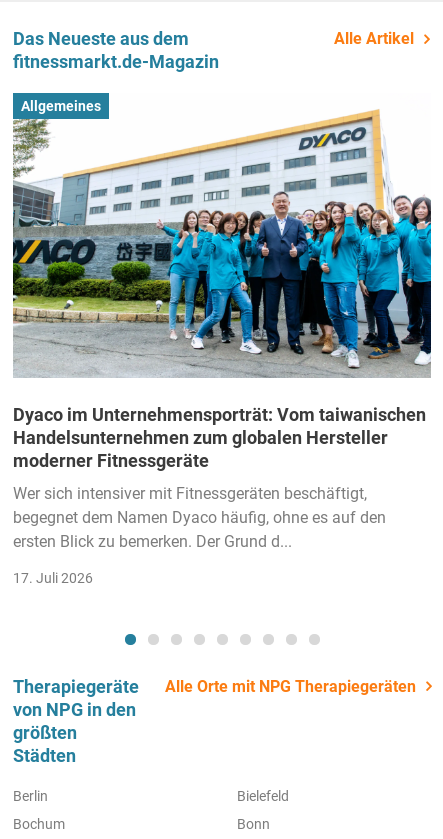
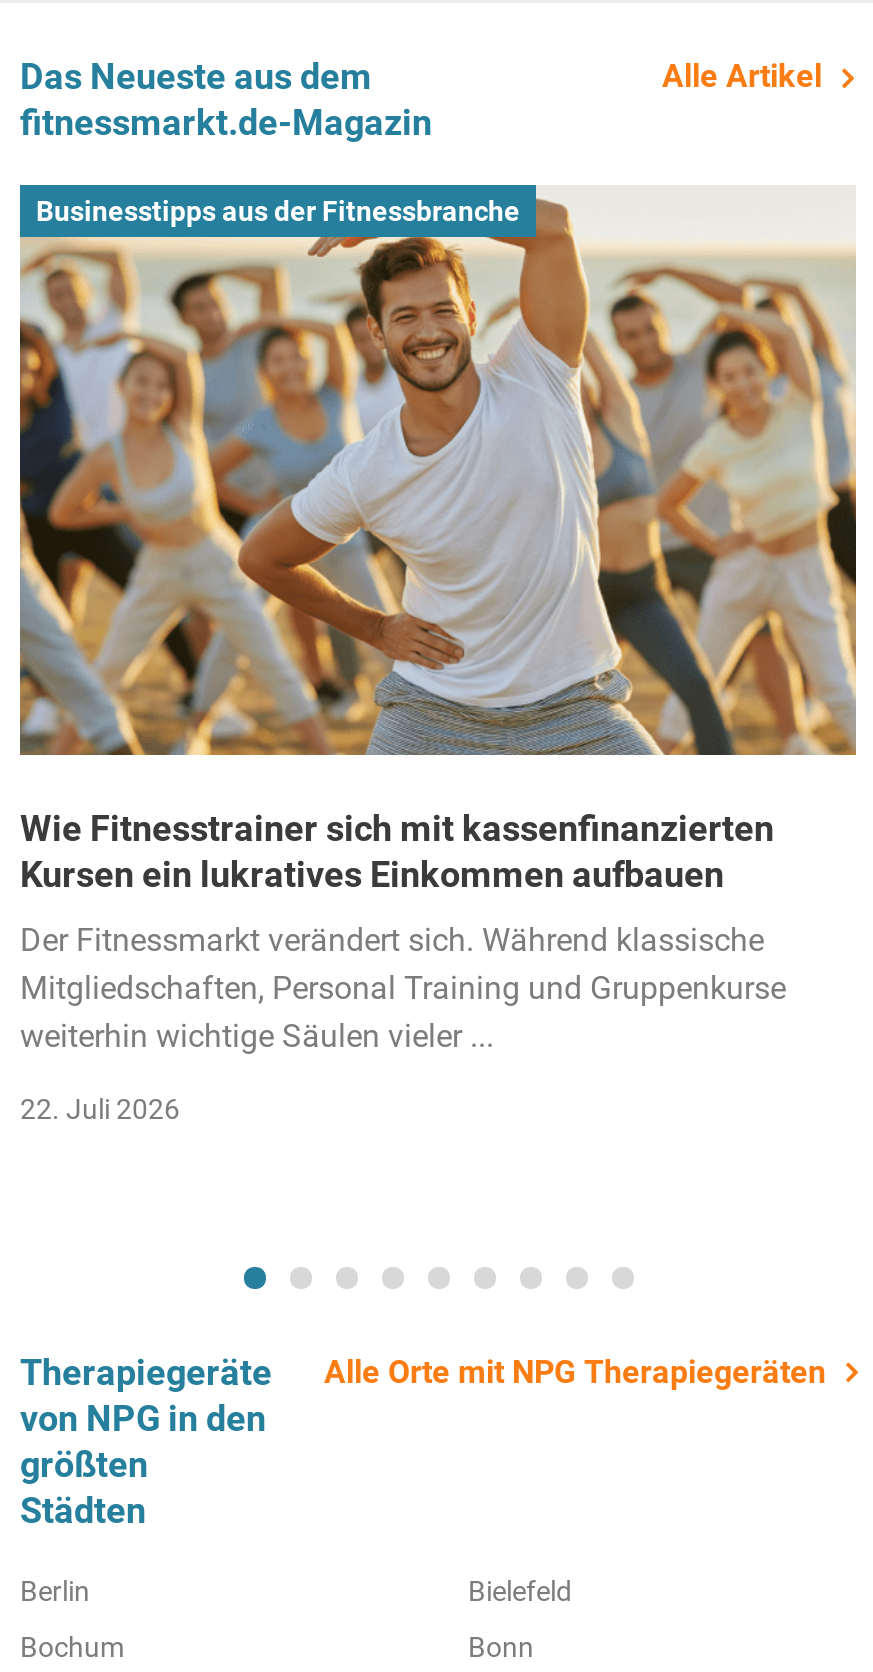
- [image]
- Allgemeines
+ [image]
+ Businesstipps aus der Fitnessbranche

- Dyaco im Unternehmensporträt: Vom taiwanischen
- Handelsunternehmen zum globalen Hersteller
- moderner Fitnessgeräte
+ Wie Fitnesstrainer sich mit kassenfinanzierten
+ Kursen ein lukratives Einkommen aufbauen

- Wer sich intensiver mit Fitnessgeräten beschäftigt,
- begegnet dem Namen Dyaco häufig, ohne es auf den
- ersten Blick zu bemerken. Der Grund d...
+ Der Fitnessmarkt verändert sich. Während klassische
+ Mitgliedschaften, Personal Training und Gruppenkurse
+ weiterhin wichtige Säulen vieler ...

- 17. Juli 2026
+ 22. Juli 2026
